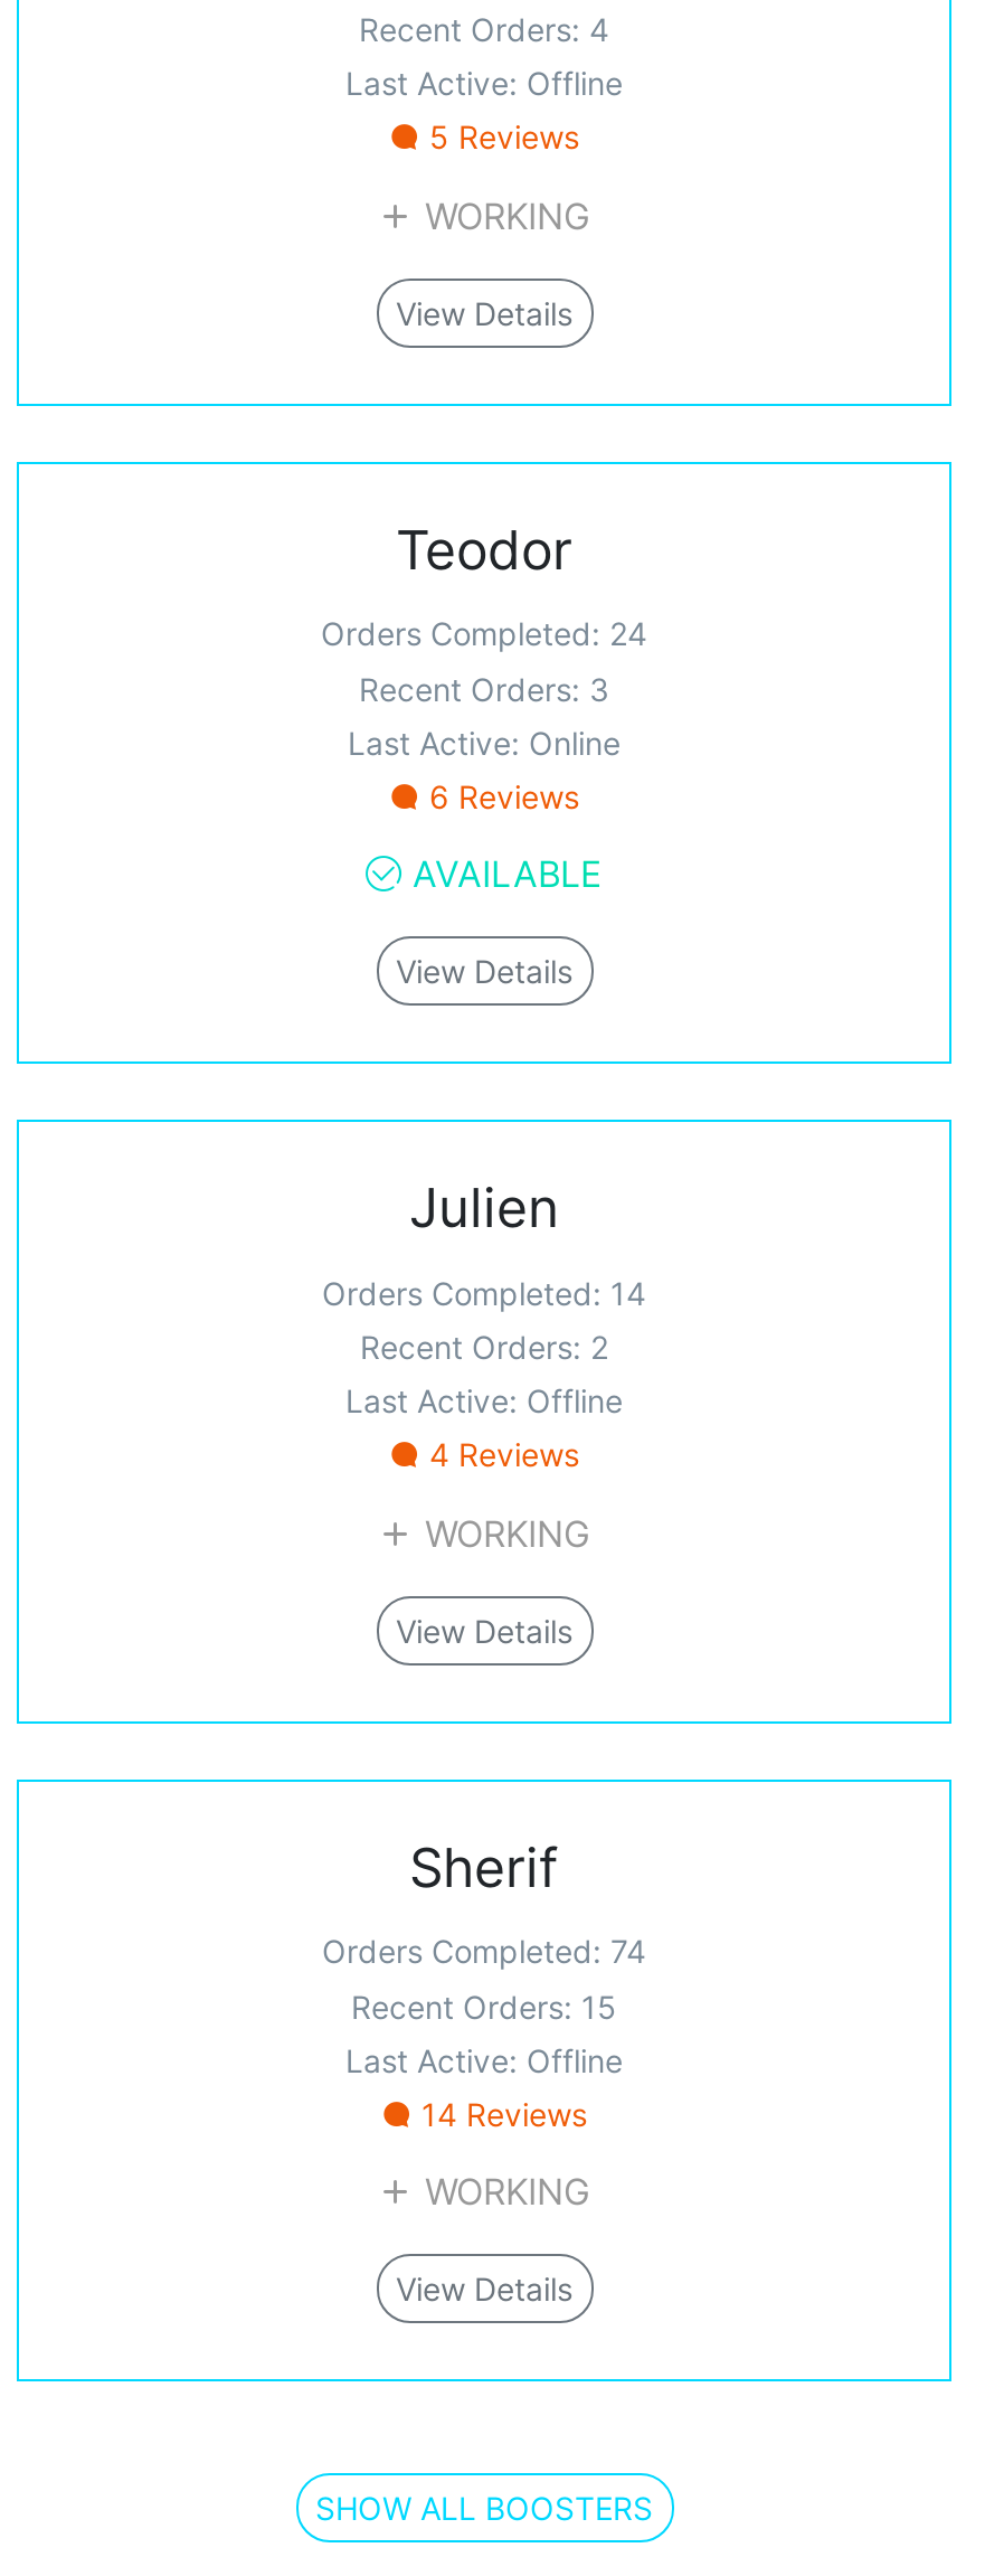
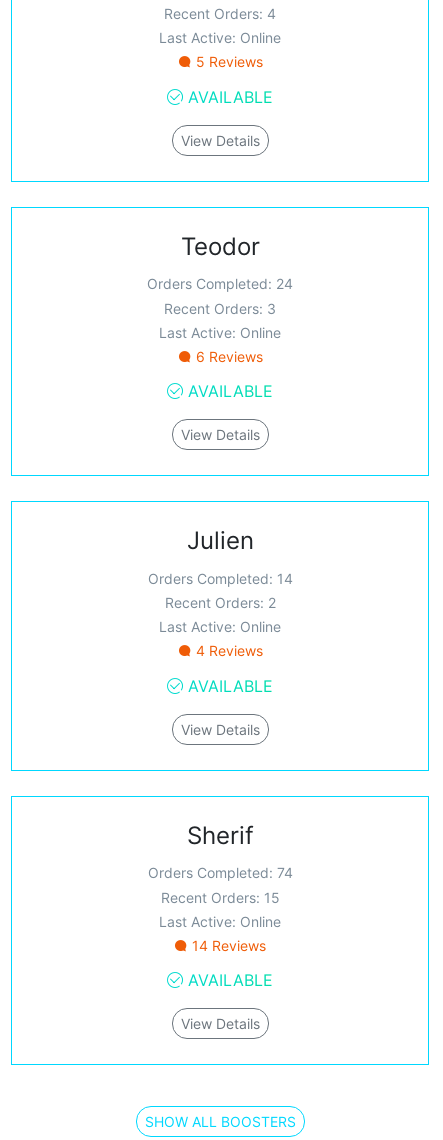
- Last Active: Offline
+ Last Active: Online

- WORKING
+ AVAILABLE

- Last Active: Offline
+ Last Active: Online

- WORKING
+ AVAILABLE

- Last Active: Offline
+ Last Active: Online

- WORKING
+ AVAILABLE
